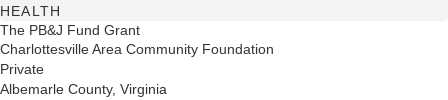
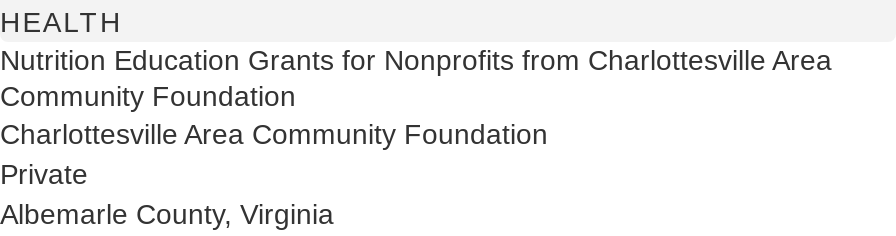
- The PB&J Fund Grant
+ Nutrition Education Grants for Nonprofits from Charlottesville Area
+ Community Foundation
